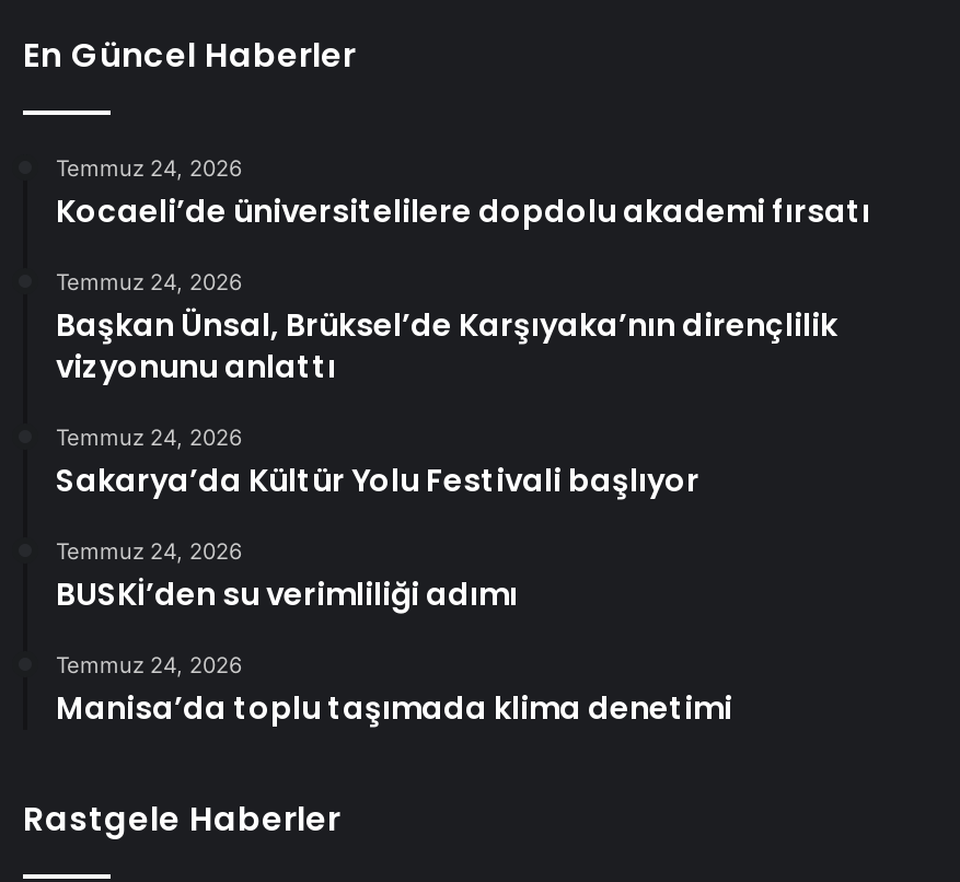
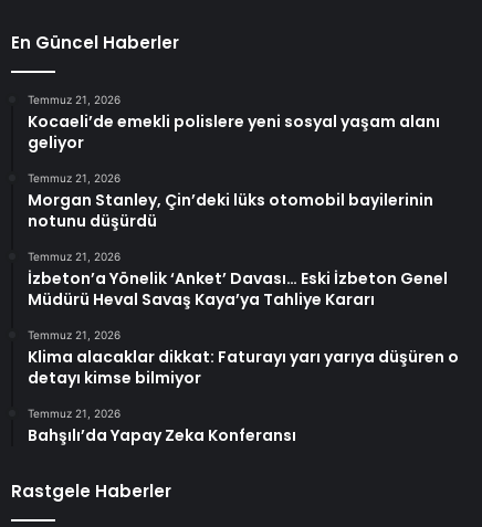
- Temmuz 24, 2026
- Kocaeli’de üniversitelilere dopdolu akademi fırsatı
+ Temmuz 21, 2026
+ Kocaeli’de emekli polislere yeni sosyal yaşam alanı
+ geliyor

- Temmuz 24, 2026
- Başkan Ünsal, Brüksel’de Karşıyaka’nın dirençlilik
- vizyonunu anlattı
+ Temmuz 21, 2026
+ Morgan Stanley, Çin’deki lüks otomobil bayilerinin
+ notunu düşürdü

- Temmuz 24, 2026
- Sakarya’da Kültür Yolu Festivali başlıyor
+ Temmuz 21, 2026
+ İzbeton’a Yönelik ‘Anket’ Davası… Eski İzbeton Genel
+ Müdürü Heval Savaş Kaya’ya Tahliye Kararı

- Temmuz 24, 2026
- BUSKİ’den su verimliliği adımı
+ Temmuz 21, 2026
+ Klima alacaklar dikkat: Faturayı yarı yarıya düşüren o
+ detayı kimse bilmiyor

- Temmuz 24, 2026
- Manisa’da toplu taşımada klima denetimi
+ Temmuz 21, 2026
+ Bahşılı’da Yapay Zeka Konferansı
